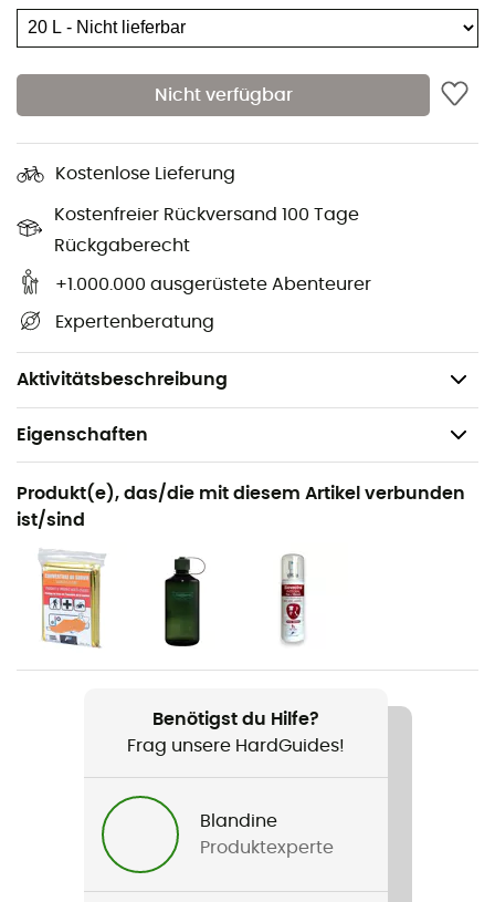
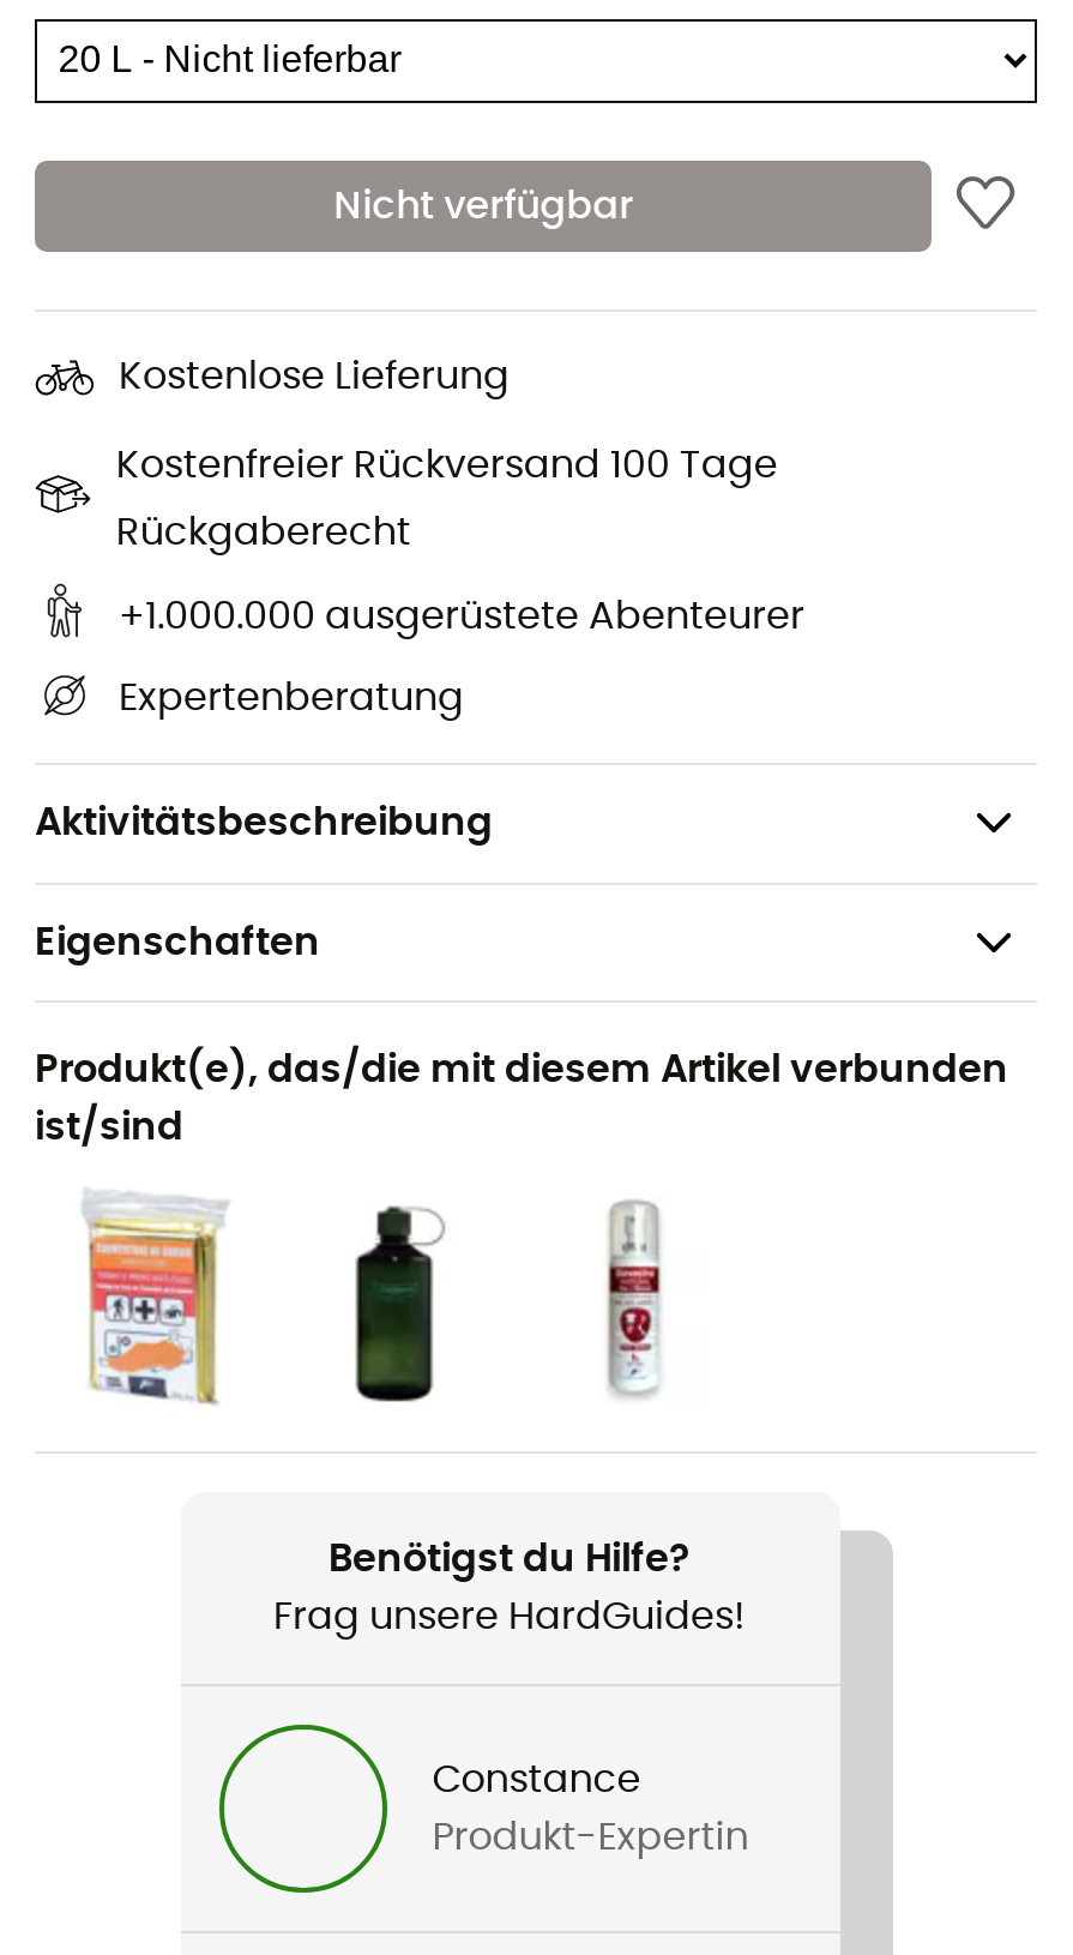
- Blandine
+ Constance

- Produktexperte
+ Produkt-Expertin
